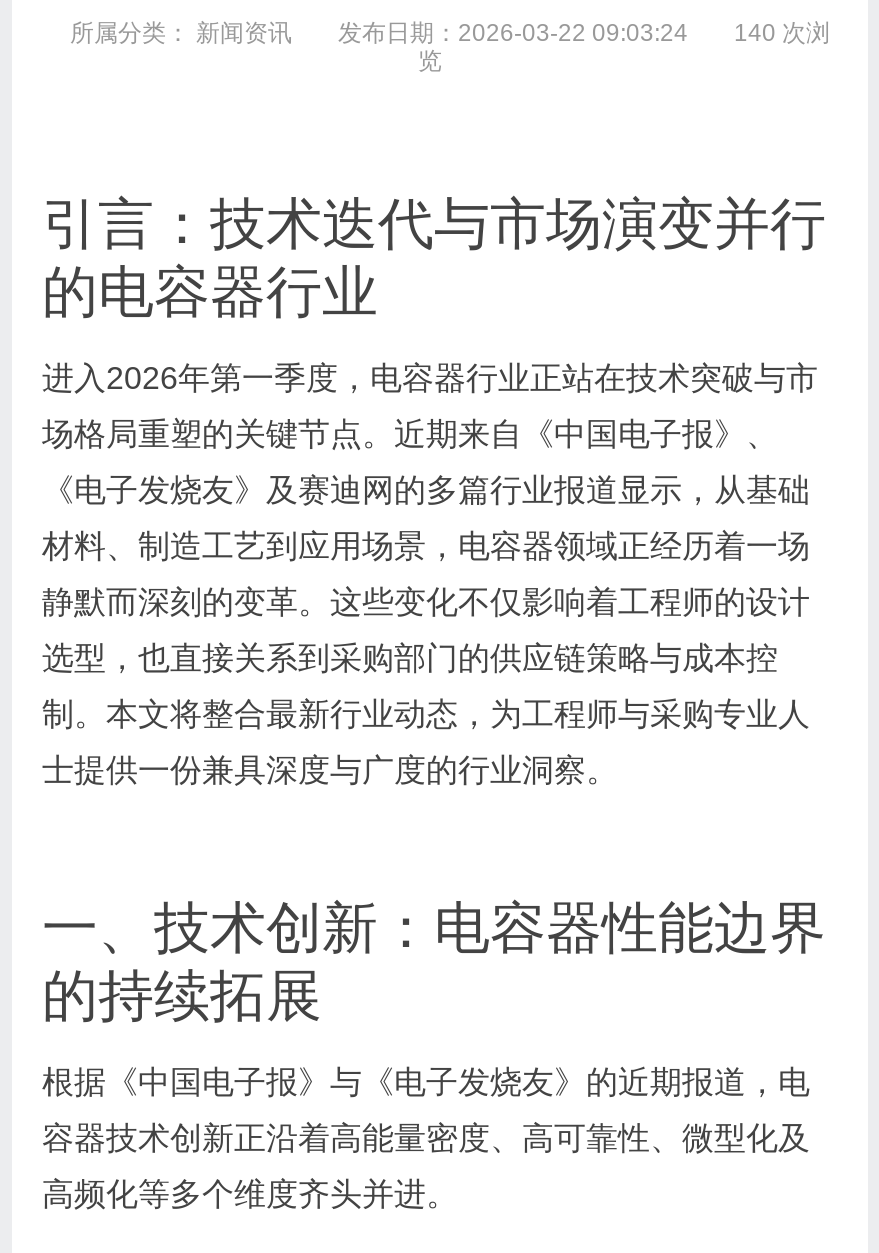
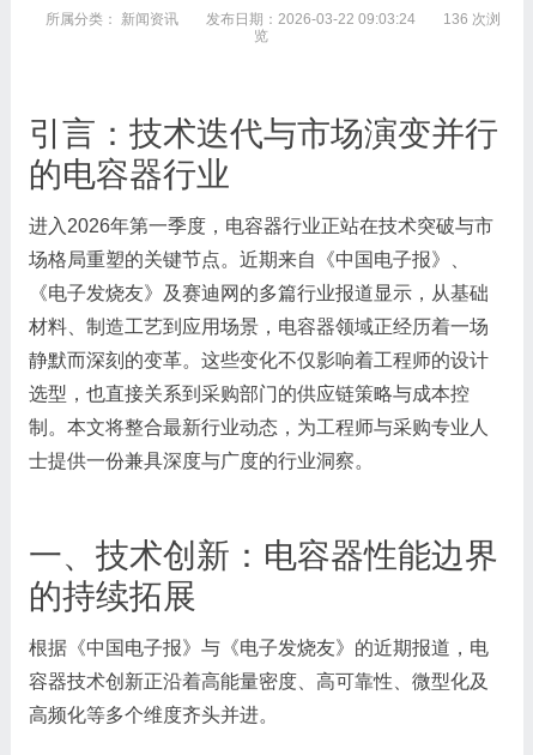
- 所属分类： 新闻资讯 发布日期：2026-03-22 09:03:24 140 次浏
+ 所属分类： 新闻资讯 发布日期：2026-03-22 09:03:24 136 次浏
